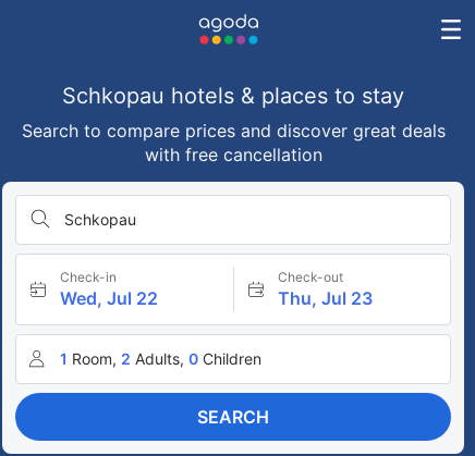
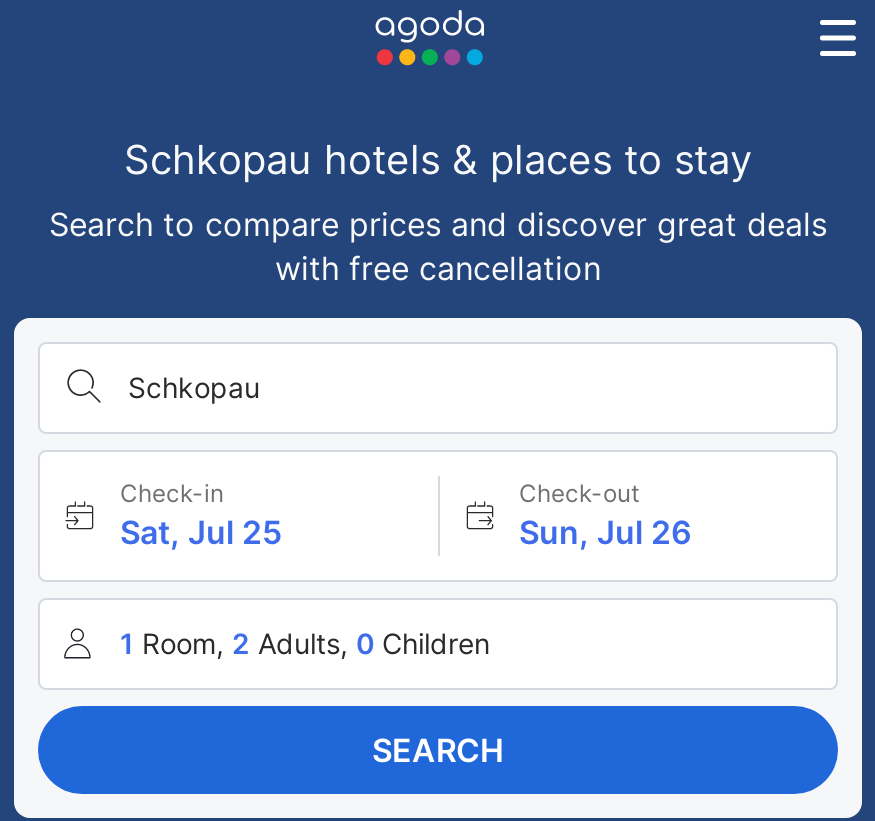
- Wed, Jul 22
+ Sat, Jul 25

- Thu, Jul 23
+ Sun, Jul 26
